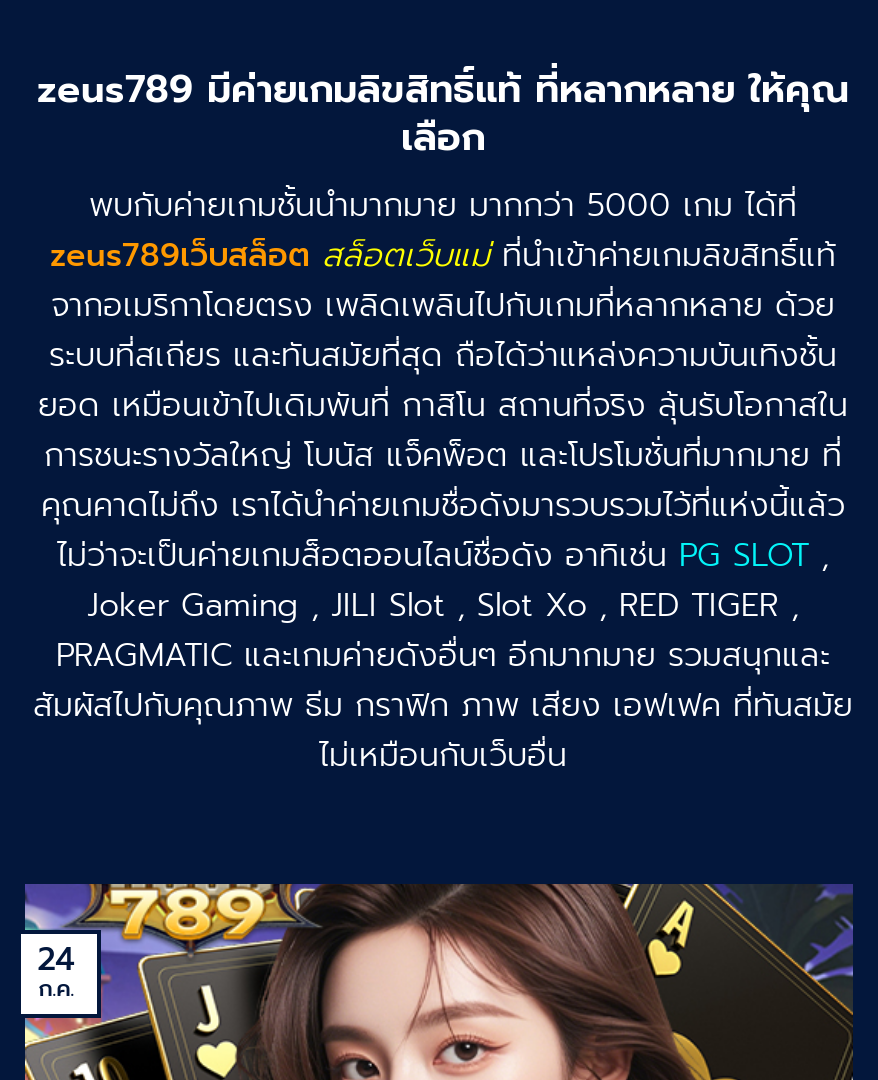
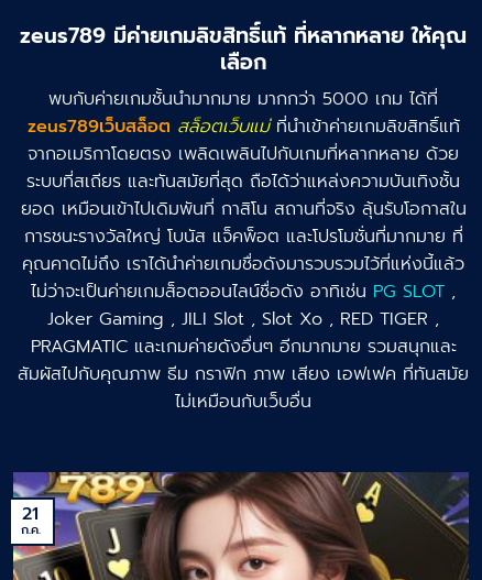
- 24
+ 21
